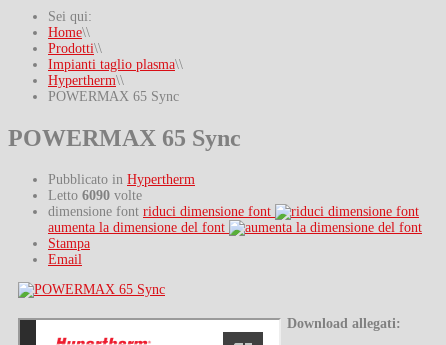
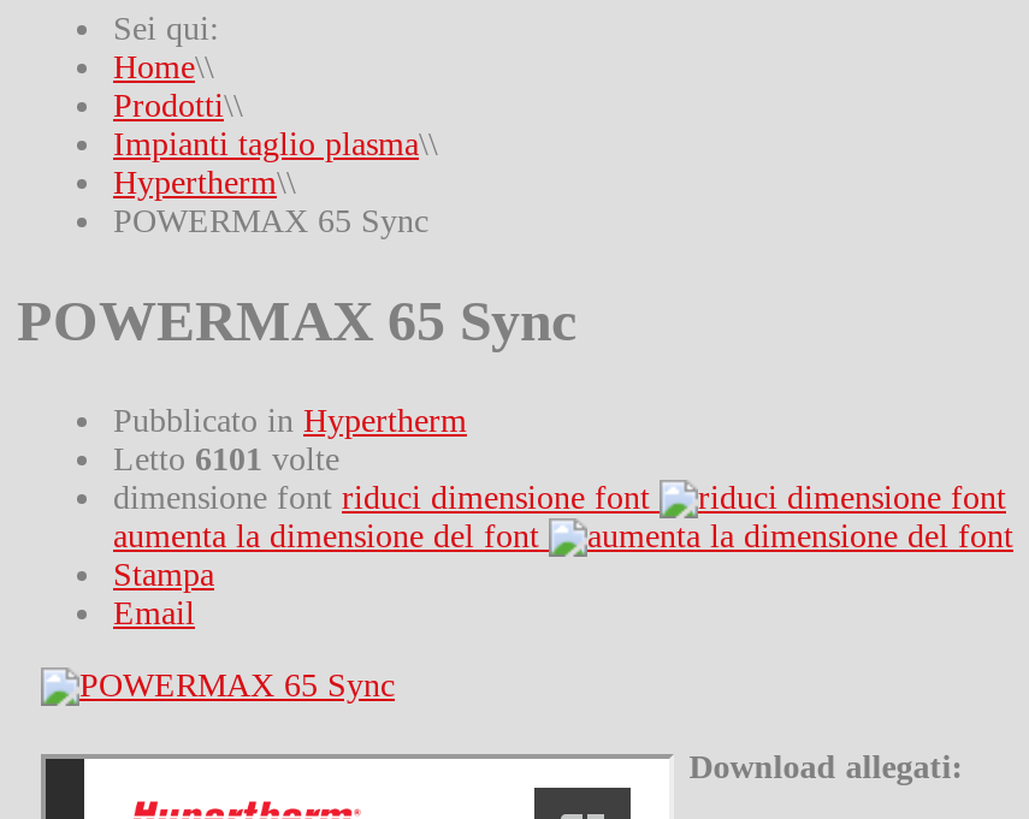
- Letto 6090 volte
+ Letto 6101 volte
